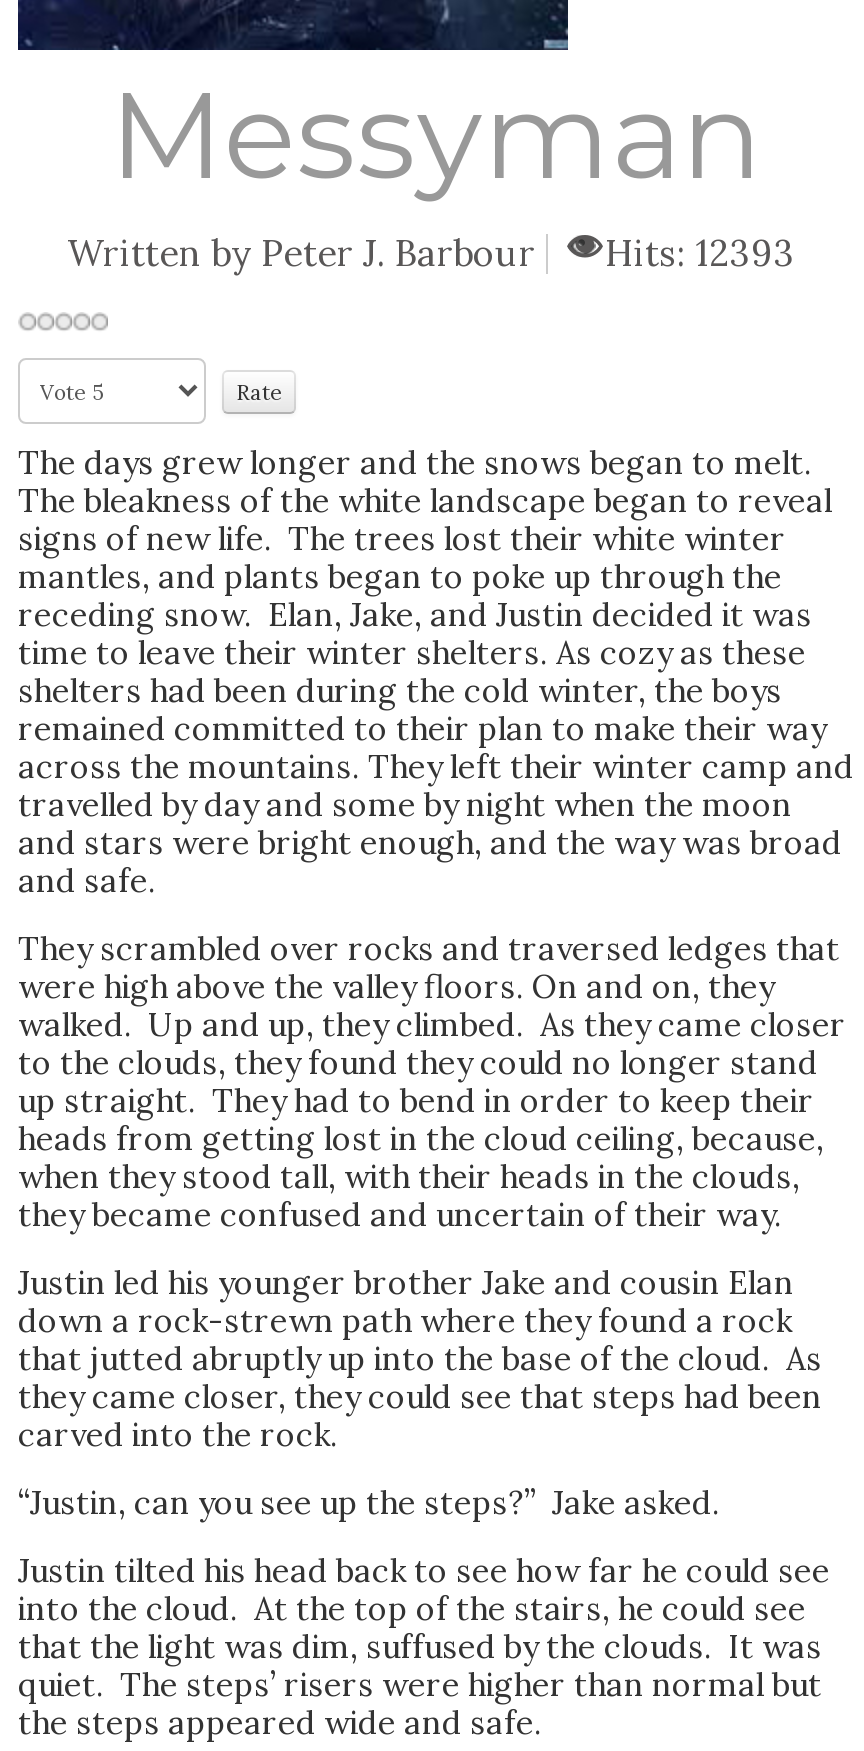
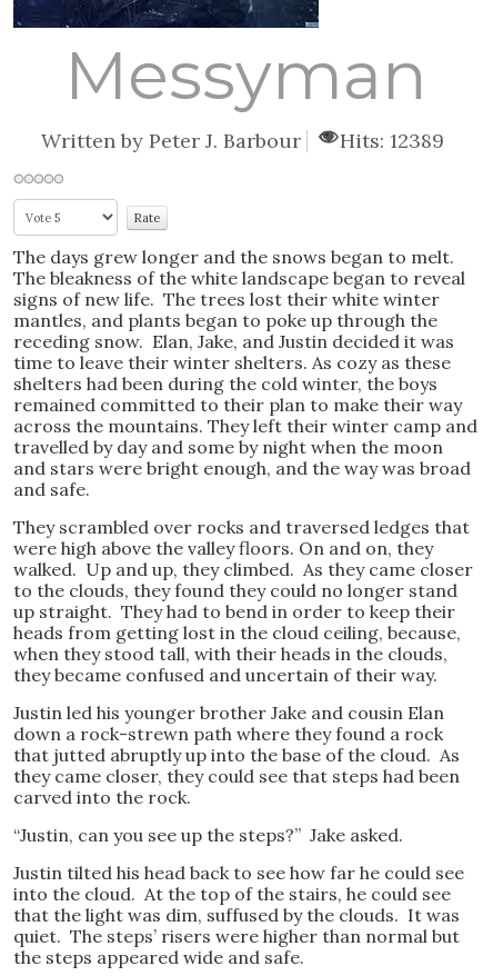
- Written by Peter J. Barbour Hits: 12393
+ Written by Peter J. Barbour Hits: 12389
